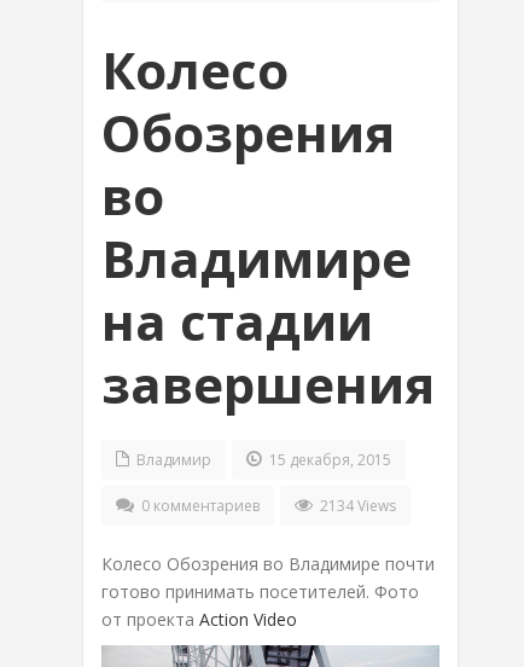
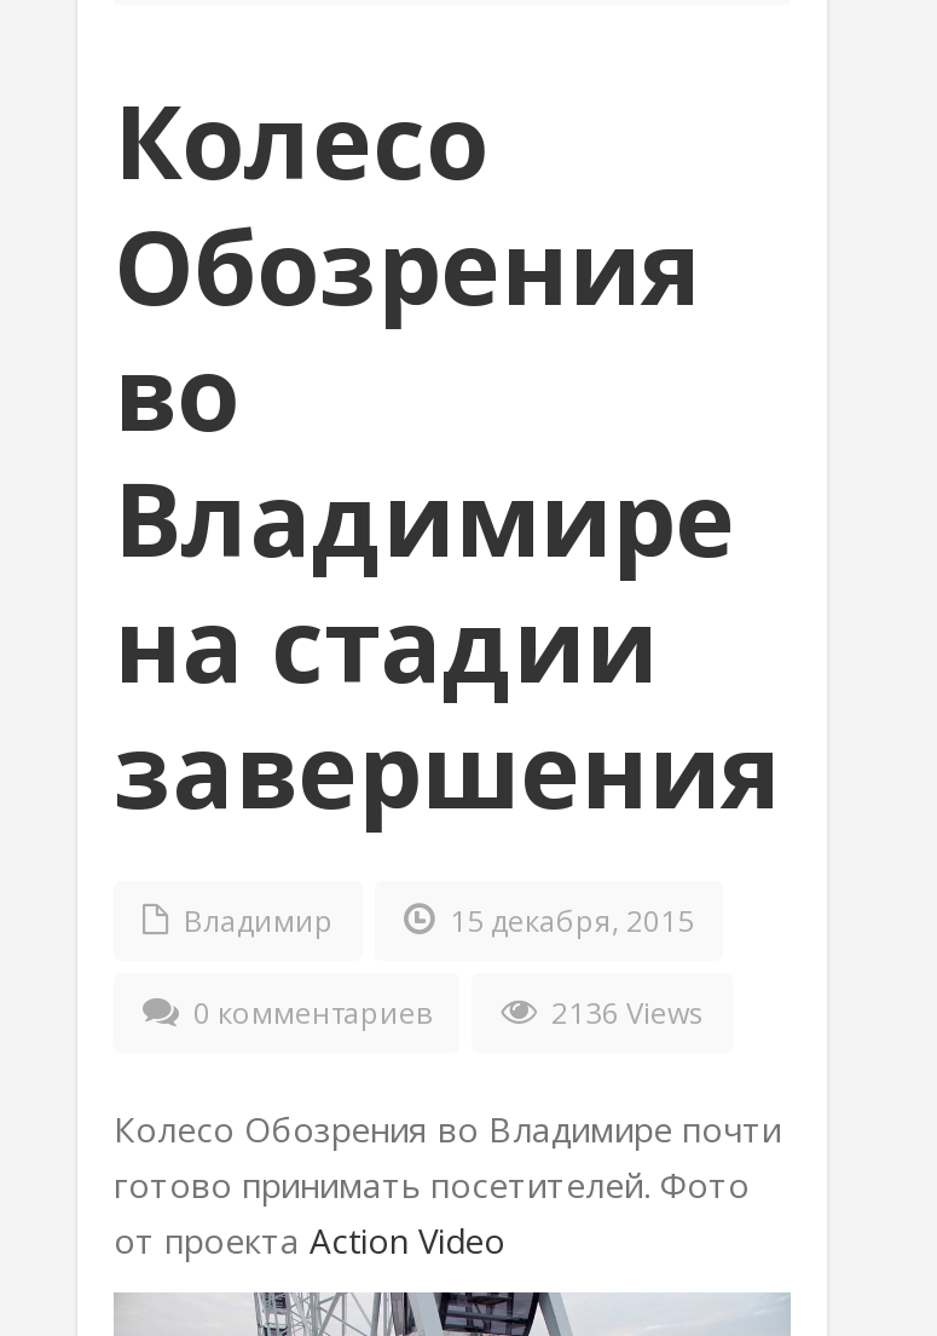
- 2134 Views
+ 2136 Views
